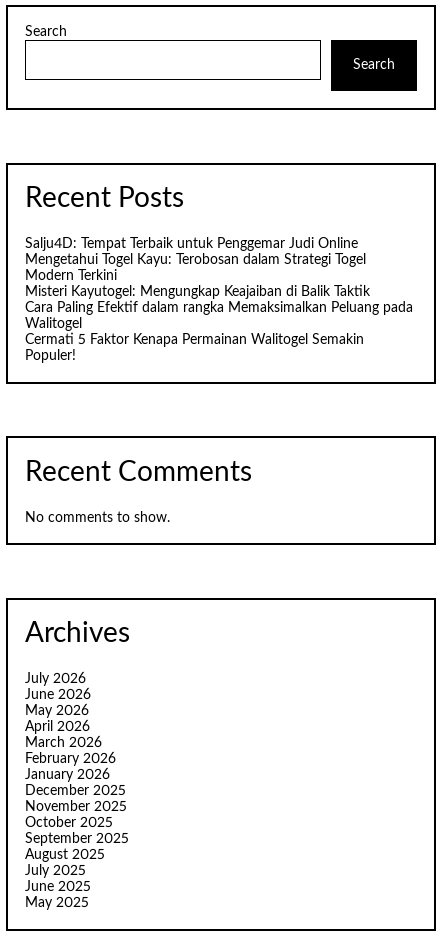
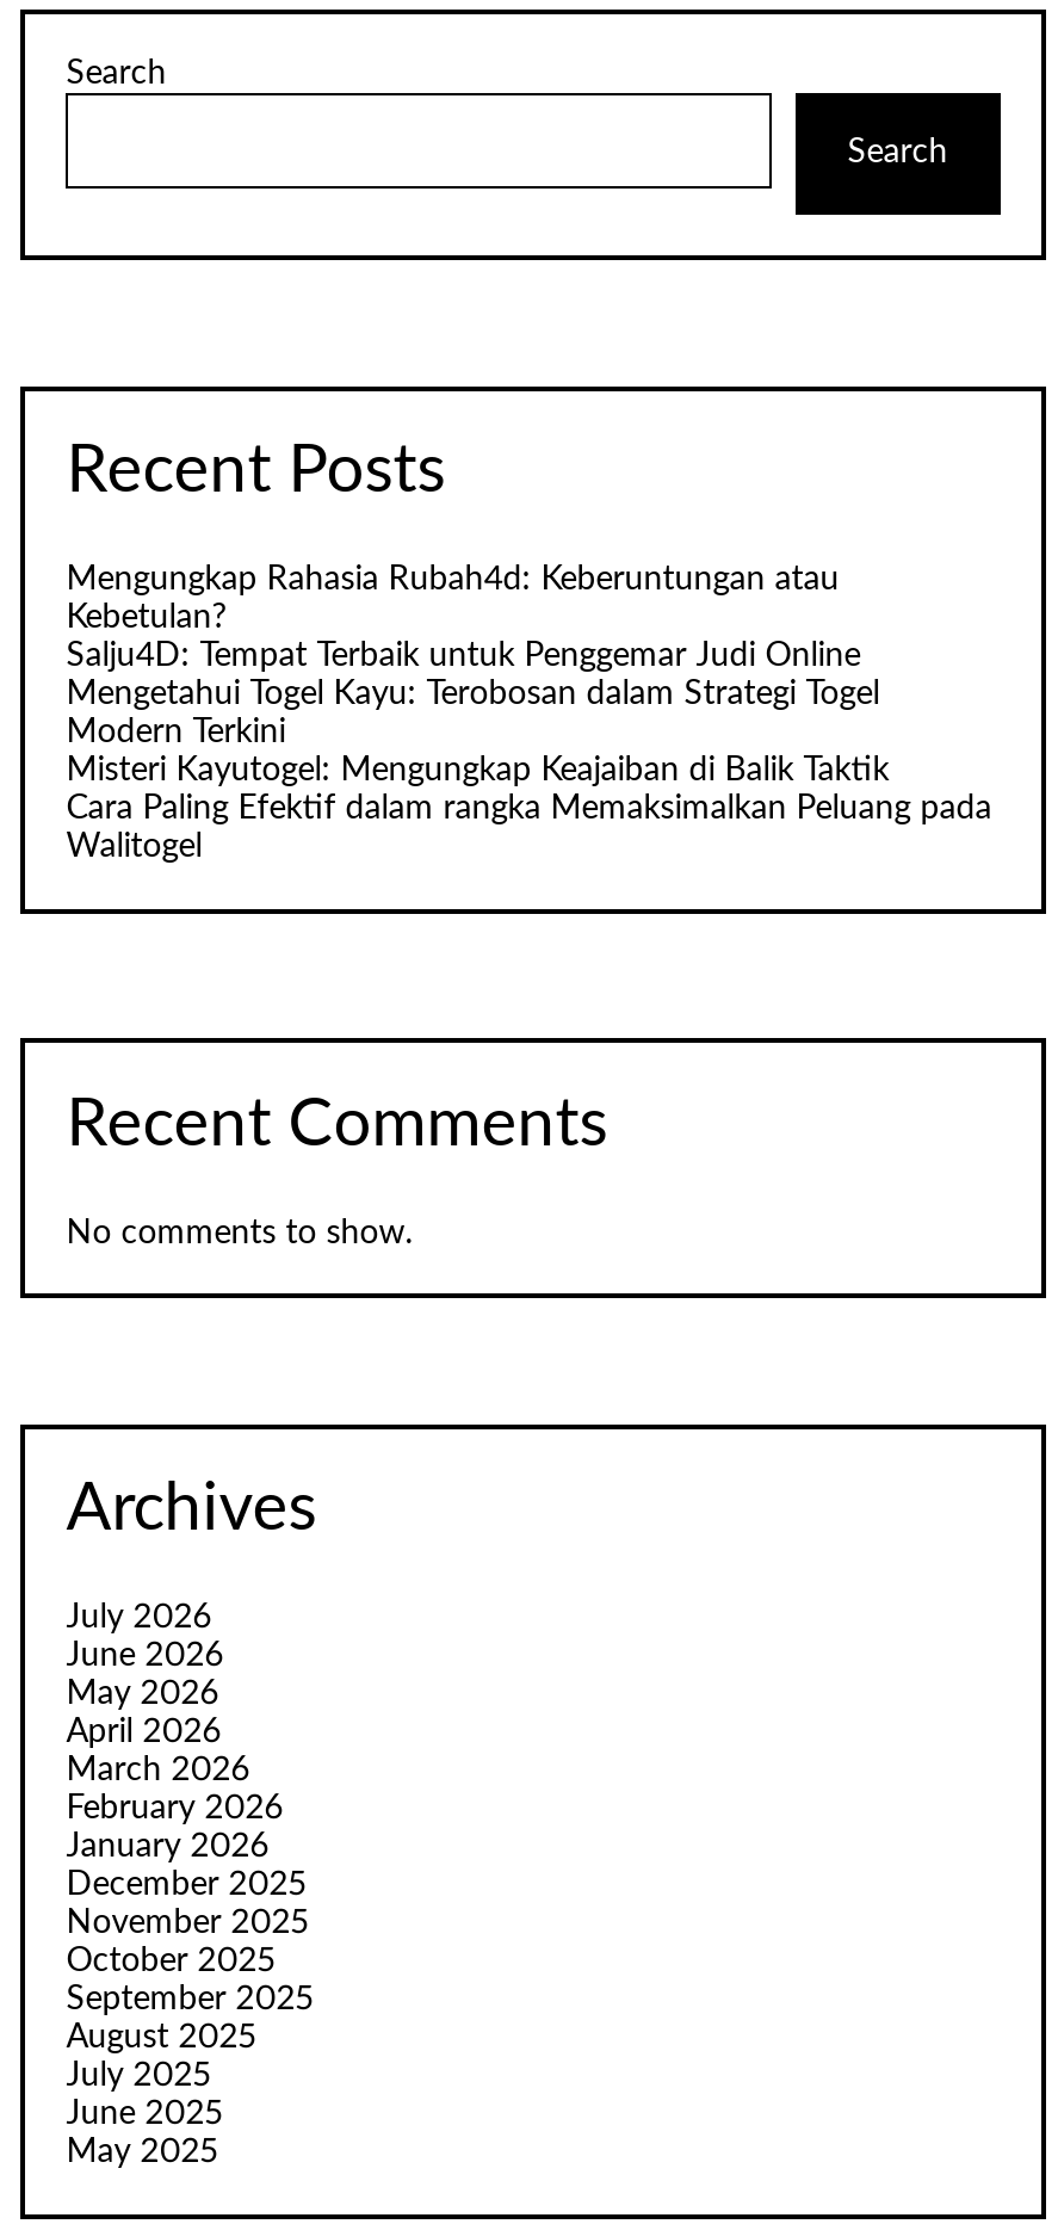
+ Mengungkap Rahasia Rubah4d: Keberuntungan atau
+ Kebetulan?

moved down: Salju4D: Tempat Terbaik untuk Penggemar Judi Online | Mengetahui Togel Kayu: Terobosan dalam Strategi Togel | Modern Terkini | Misteri Kayutogel: Mengungkap Keajaiban di Balik Taktik | Cara Paling Efektif dalam rangka Memaksimalkan Peluang pada | Walitogel

- Cermati 5 Faktor Kenapa Permainan Walitogel Semakin
- Populer!
